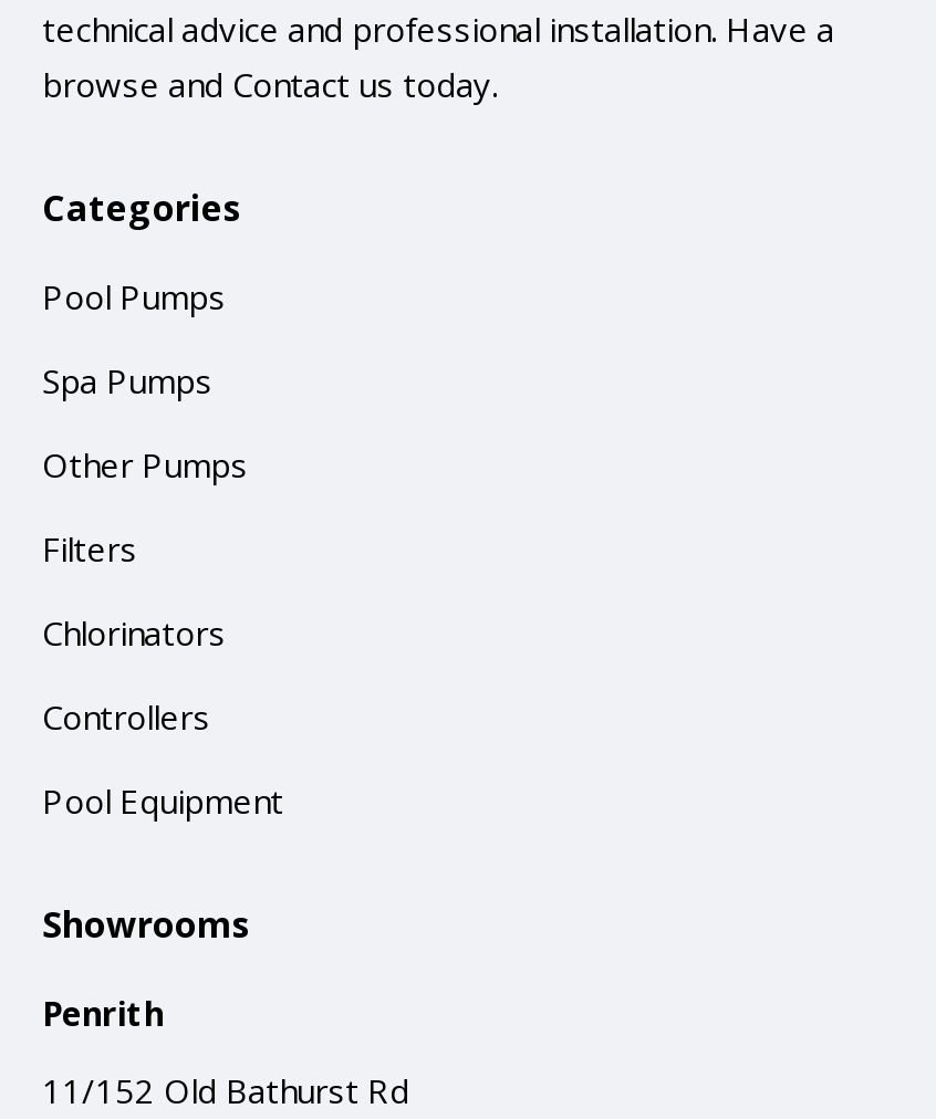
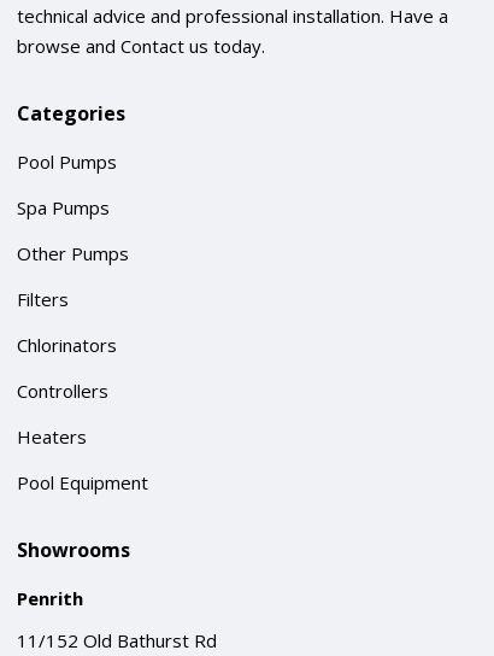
+ Heaters
